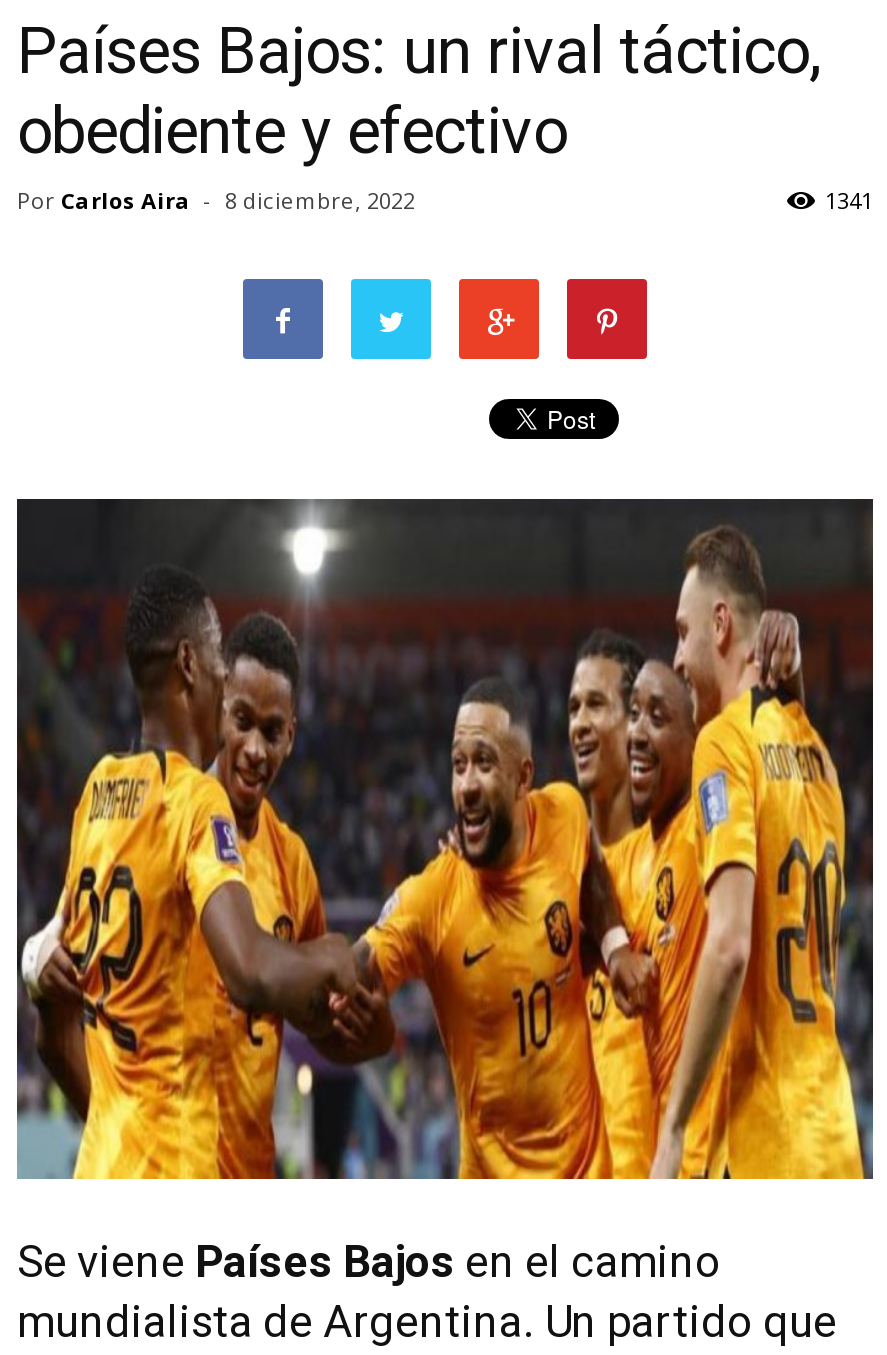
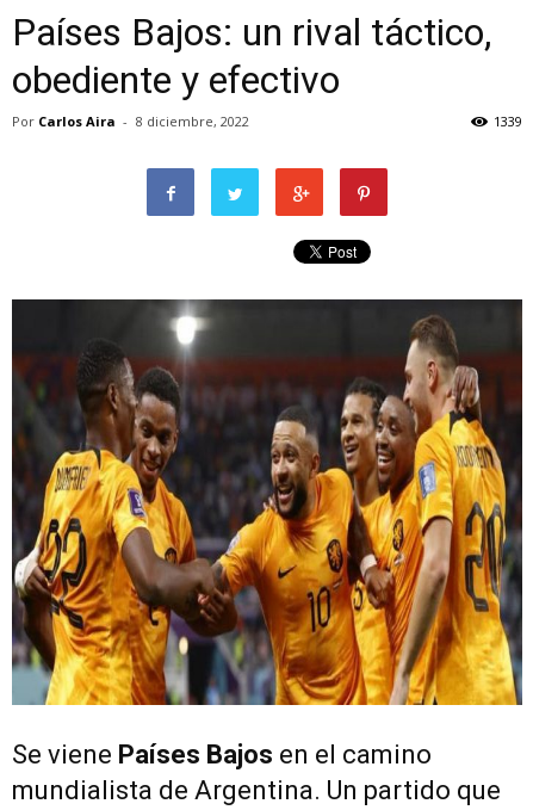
- 1341
+ 1339
